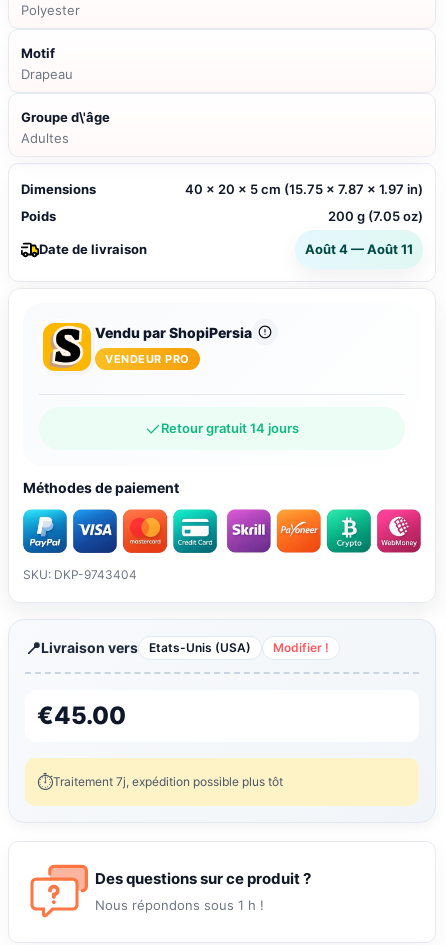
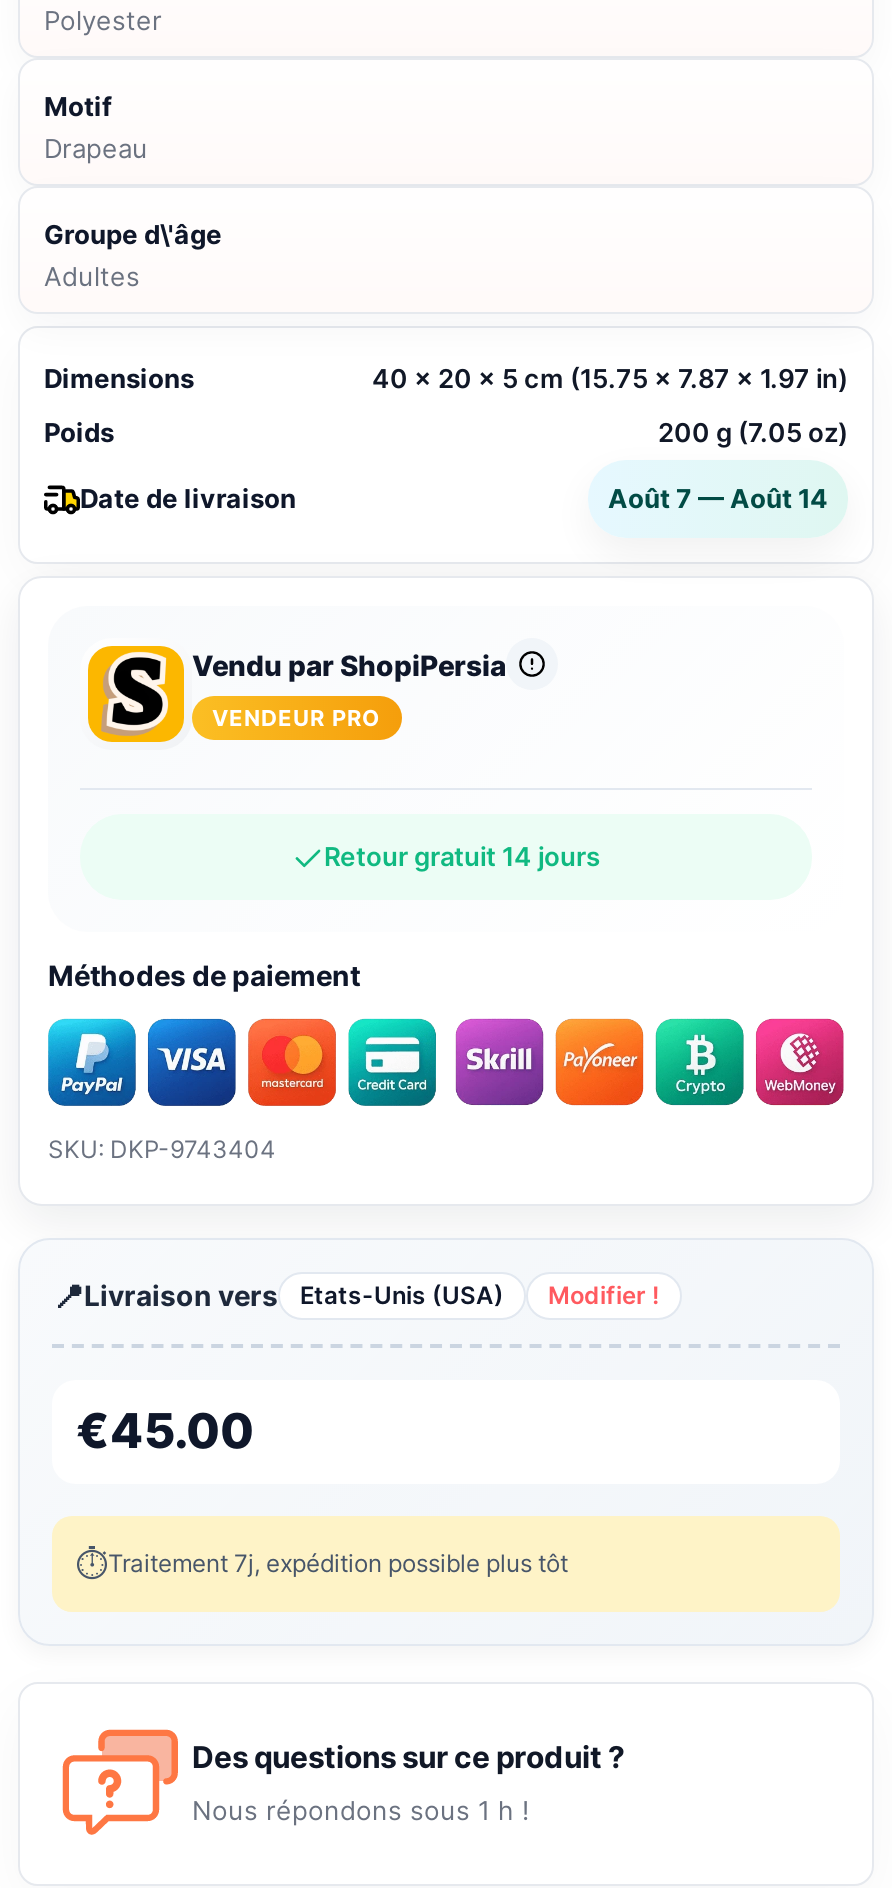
- Août 4 — Août 11
+ Août 7 — Août 14
